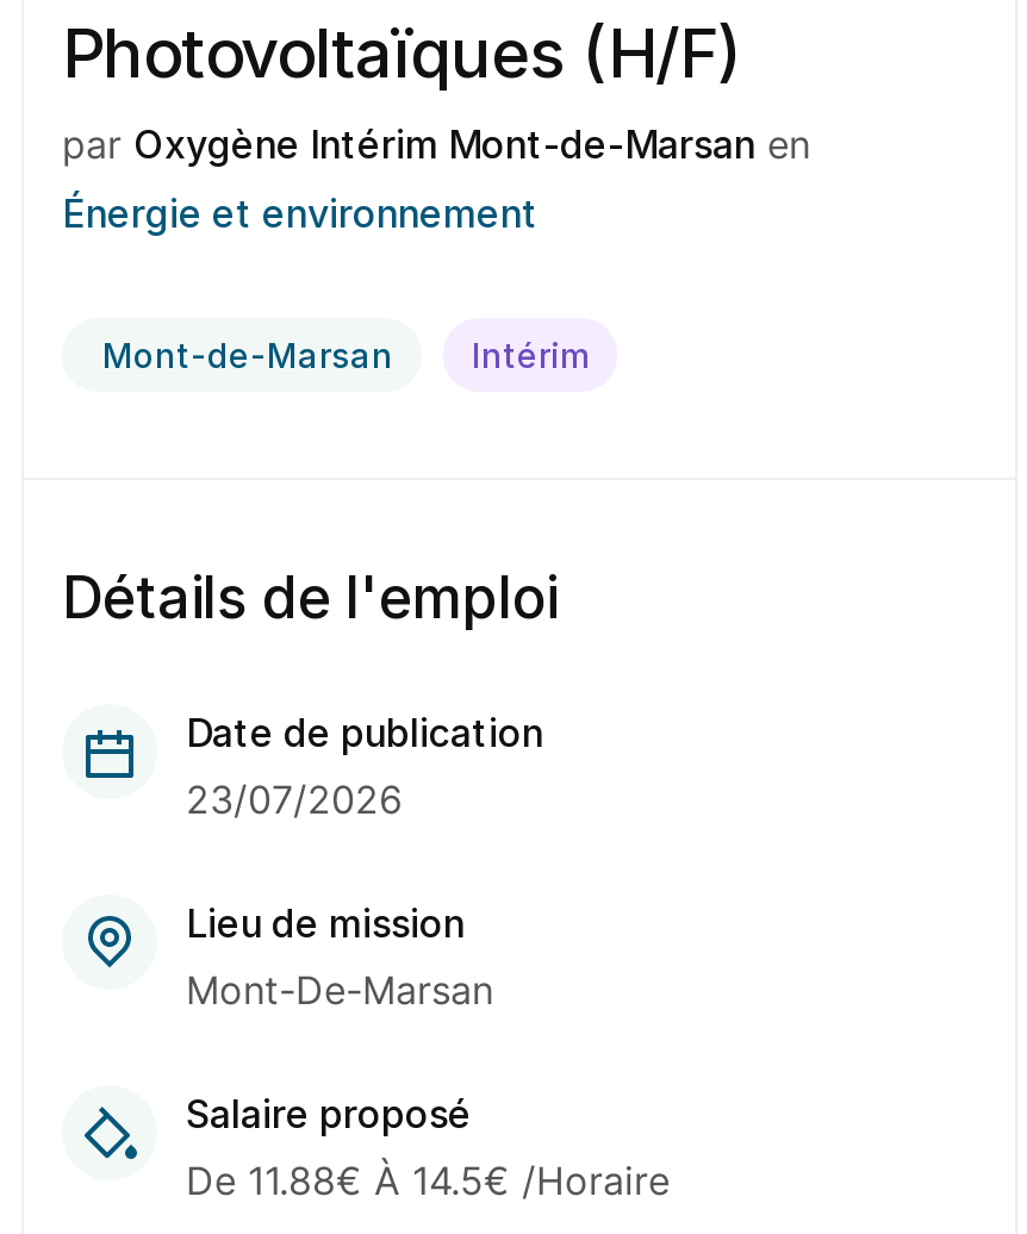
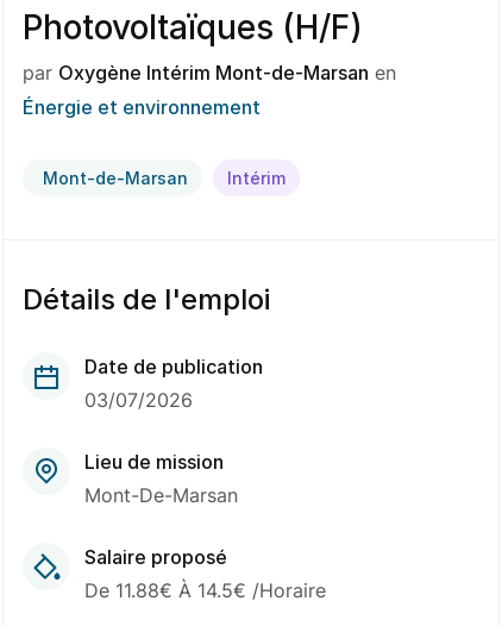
- 23/07/2026
+ 03/07/2026
